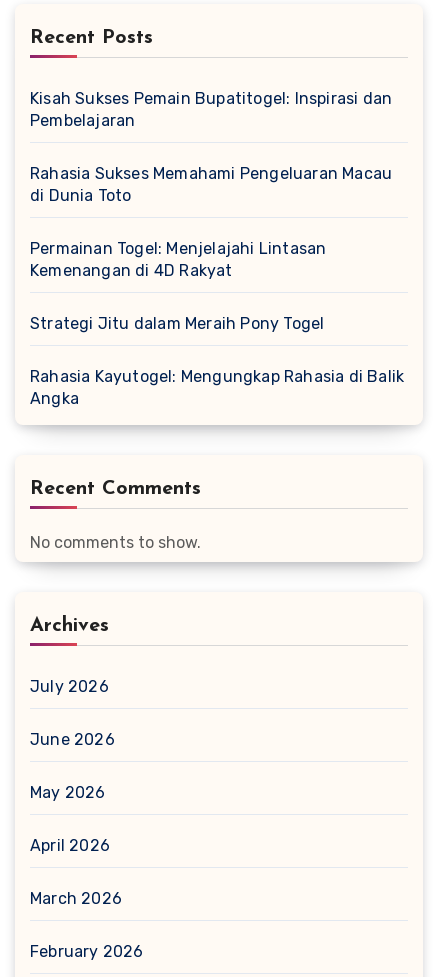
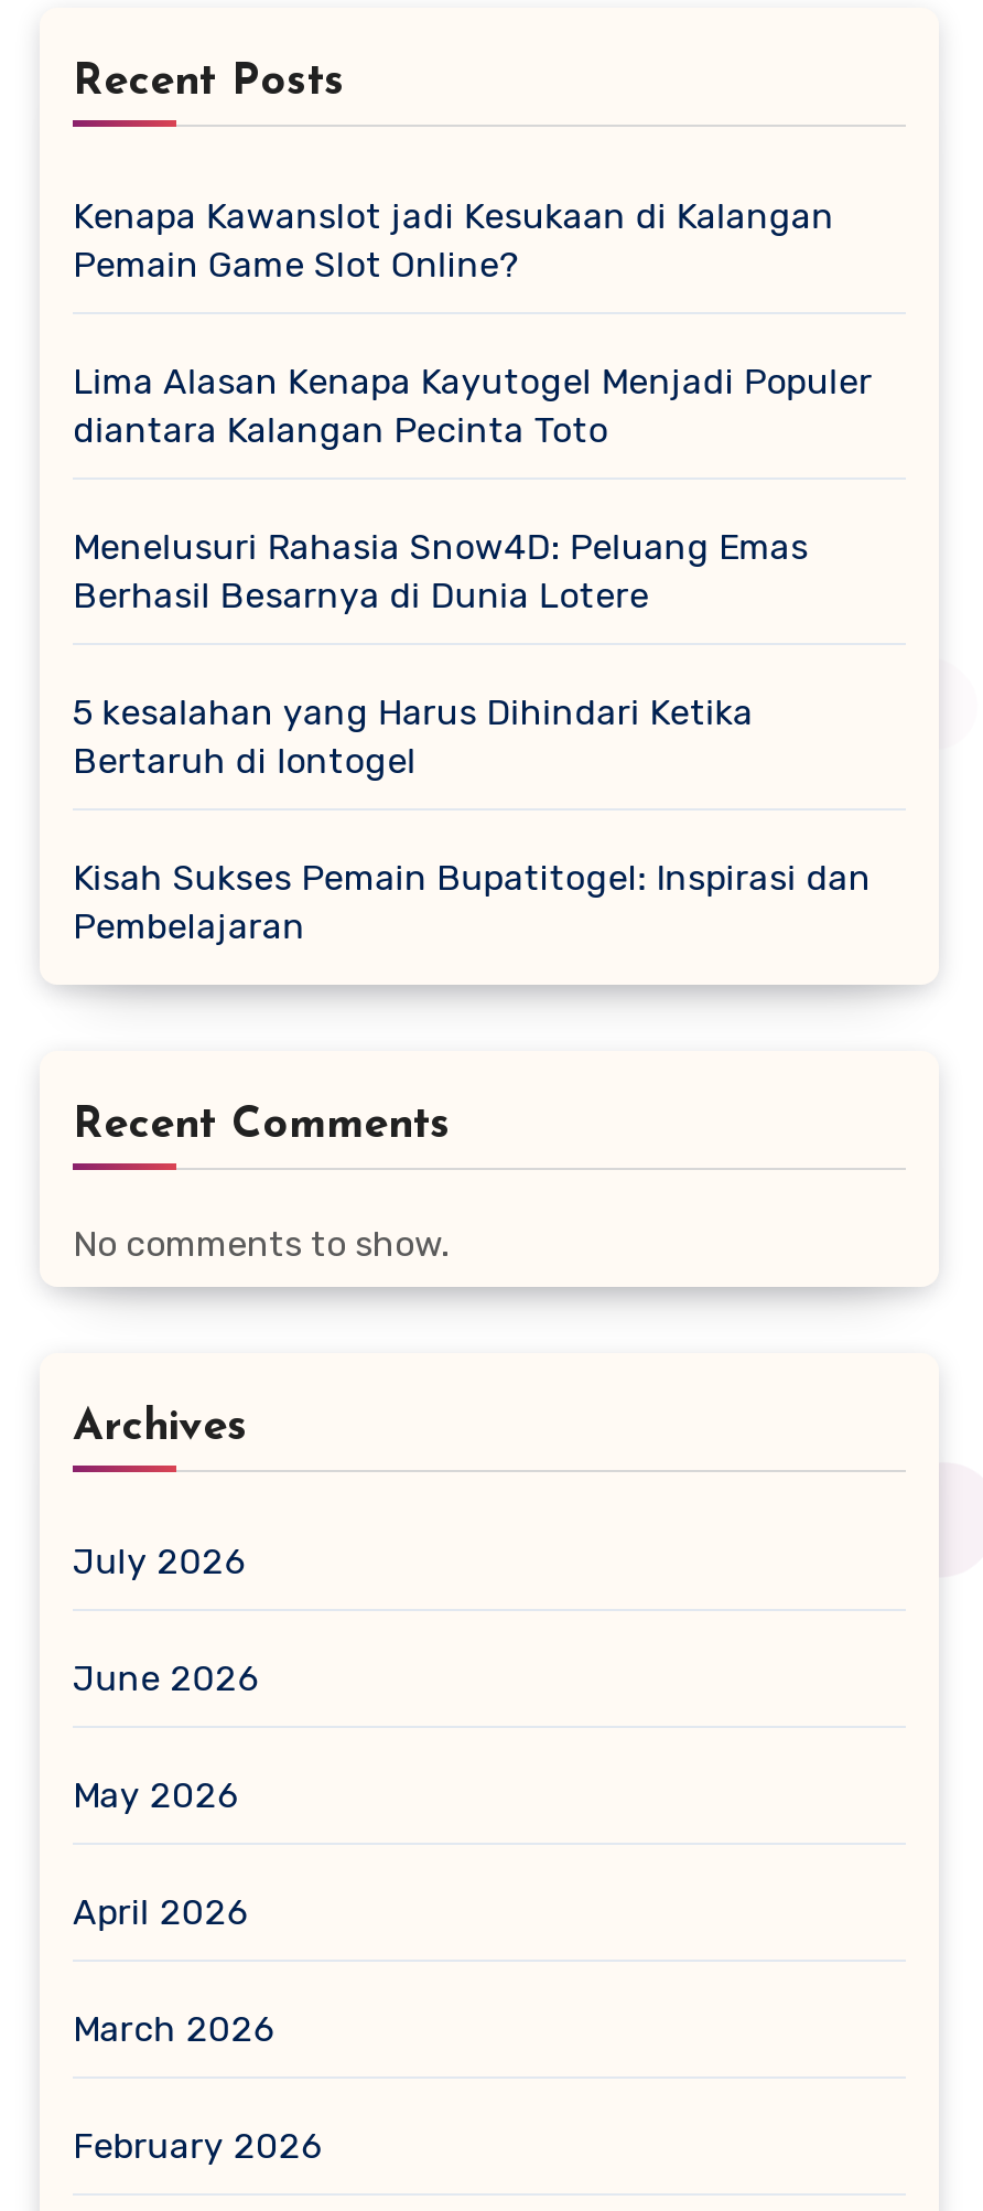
+ Kenapa Kawanslot jadi Kesukaan di Kalangan
+ Pemain Game Slot Online?
+ Lima Alasan Kenapa Kayutogel Menjadi Populer
+ diantara Kalangan Pecinta Toto
+ Menelusuri Rahasia Snow4D: Peluang Emas
+ Berhasil Besarnya di Dunia Lotere
+ 5 kesalahan yang Harus Dihindari Ketika
+ Bertaruh di Iontogel

moved down: Kisah Sukses Pemain Bupatitogel: Inspirasi dan | Pembelajaran

- Rahasia Sukses Memahami Pengeluaran Macau
- di Dunia Toto
- Permainan Togel: Menjelajahi Lintasan
- Kemenangan di 4D Rakyat
- Strategi Jitu dalam Meraih Pony Togel
- Rahasia Kayutogel: Mengungkap Rahasia di Balik
- Angka
